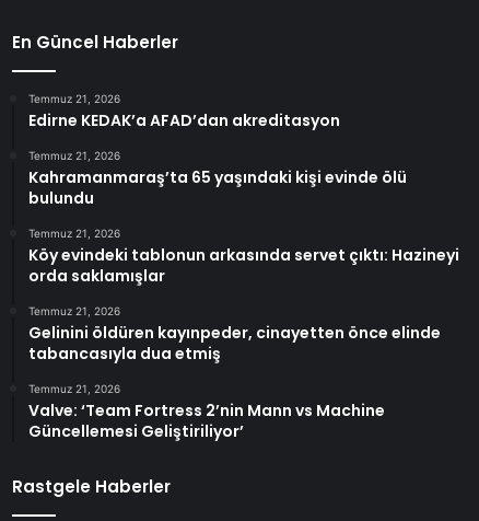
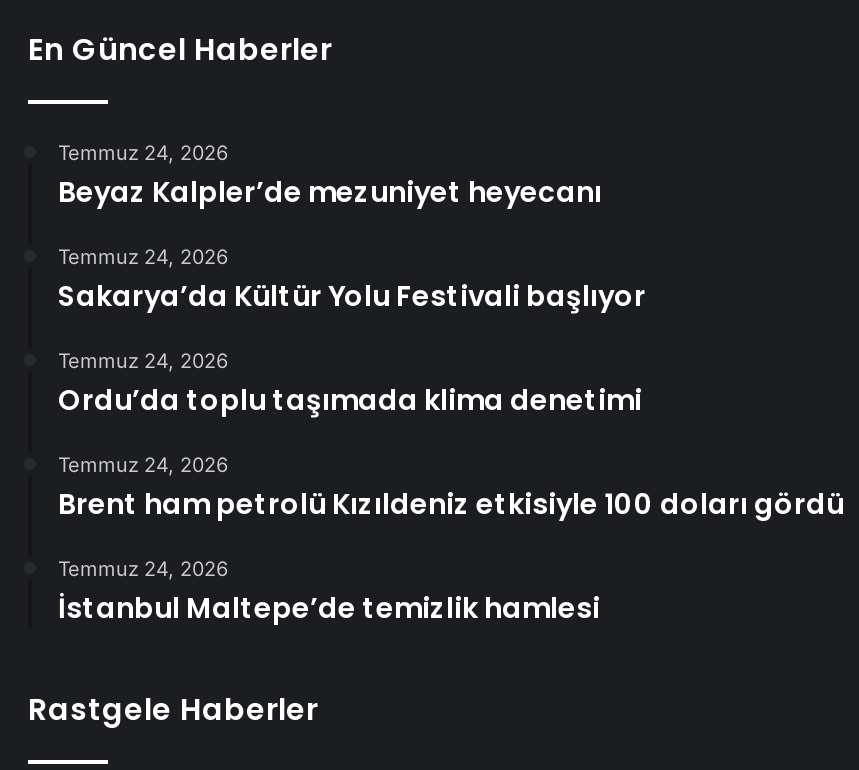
- Temmuz 21, 2026
- Edirne KEDAK’a AFAD’dan akreditasyon
+ Temmuz 24, 2026
+ Beyaz Kalpler’de mezuniyet heyecanı

- Temmuz 21, 2026
- Kahramanmaraş’ta 65 yaşındaki kişi evinde ölü
- bulundu
+ Temmuz 24, 2026
+ Sakarya’da Kültür Yolu Festivali başlıyor

- Temmuz 21, 2026
- Köy evindeki tablonun arkasında servet çıktı: Hazineyi
- orda saklamışlar
+ Temmuz 24, 2026
+ Ordu’da toplu taşımada klima denetimi

- Temmuz 21, 2026
- Gelinini öldüren kayınpeder, cinayetten önce elinde
- tabancasıyla dua etmiş
+ Temmuz 24, 2026
+ Brent ham petrolü Kızıldeniz etkisiyle 100 doları gördü

- Temmuz 21, 2026
- Valve: ‘Team Fortress 2’nin Mann vs Machine
- Güncellemesi Geliştiriliyor’
+ Temmuz 24, 2026
+ İstanbul Maltepe’de temizlik hamlesi
